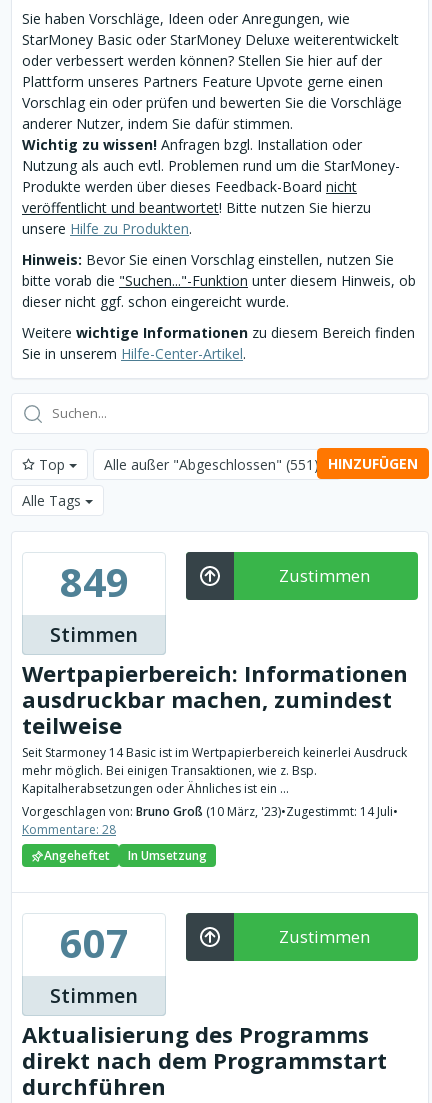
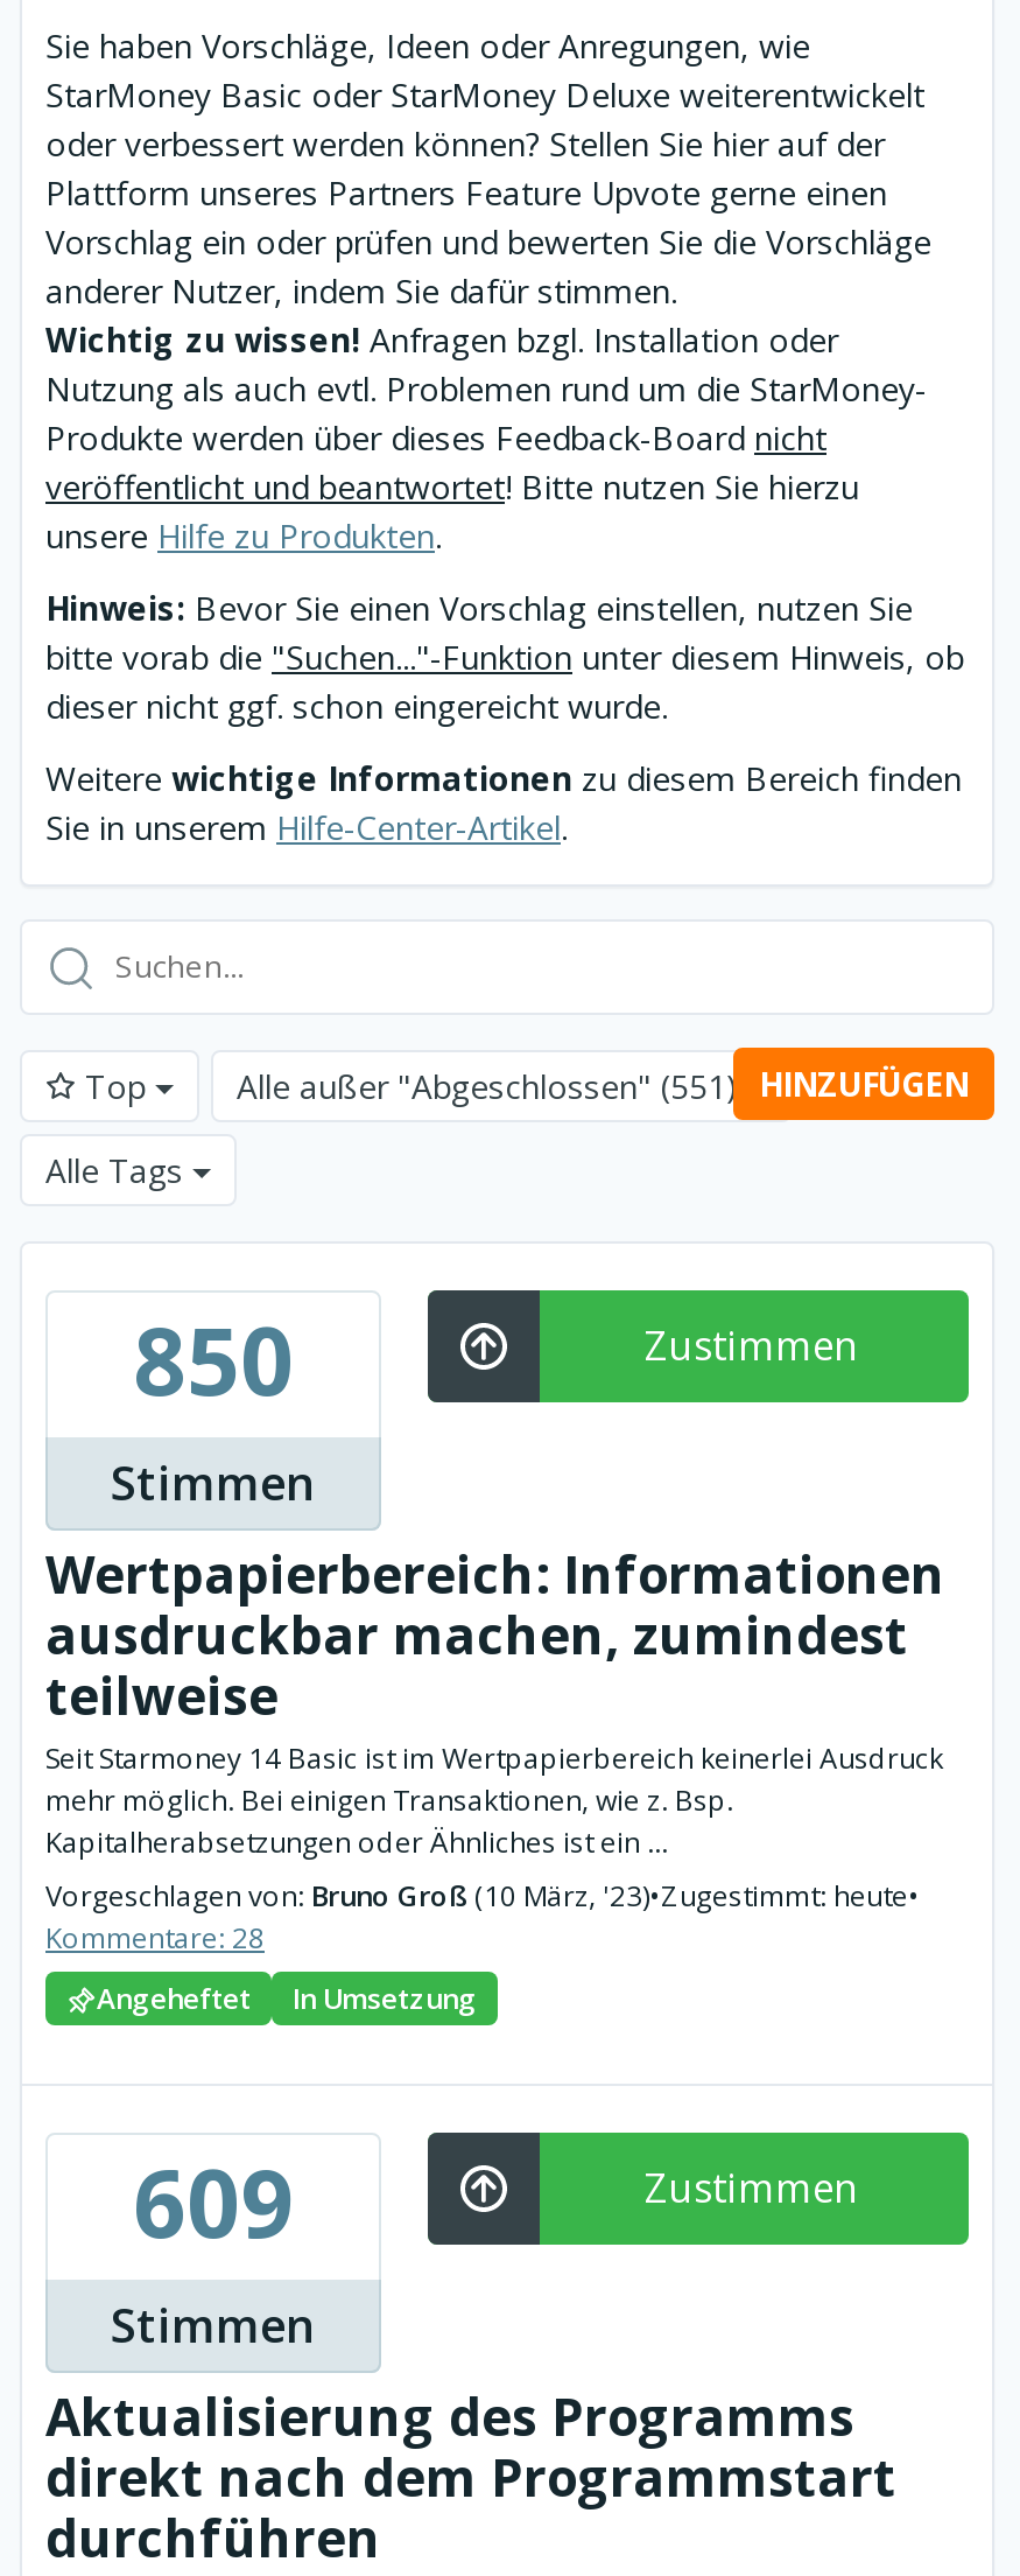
- 849
+ 850

- Vorgeschlagen von: Bruno Groß (10 März, '23)•Zugestimmt: 14 Juli•
+ Vorgeschlagen von: Bruno Groß (10 März, '23)•Zugestimmt: heute•

- 607
+ 609
